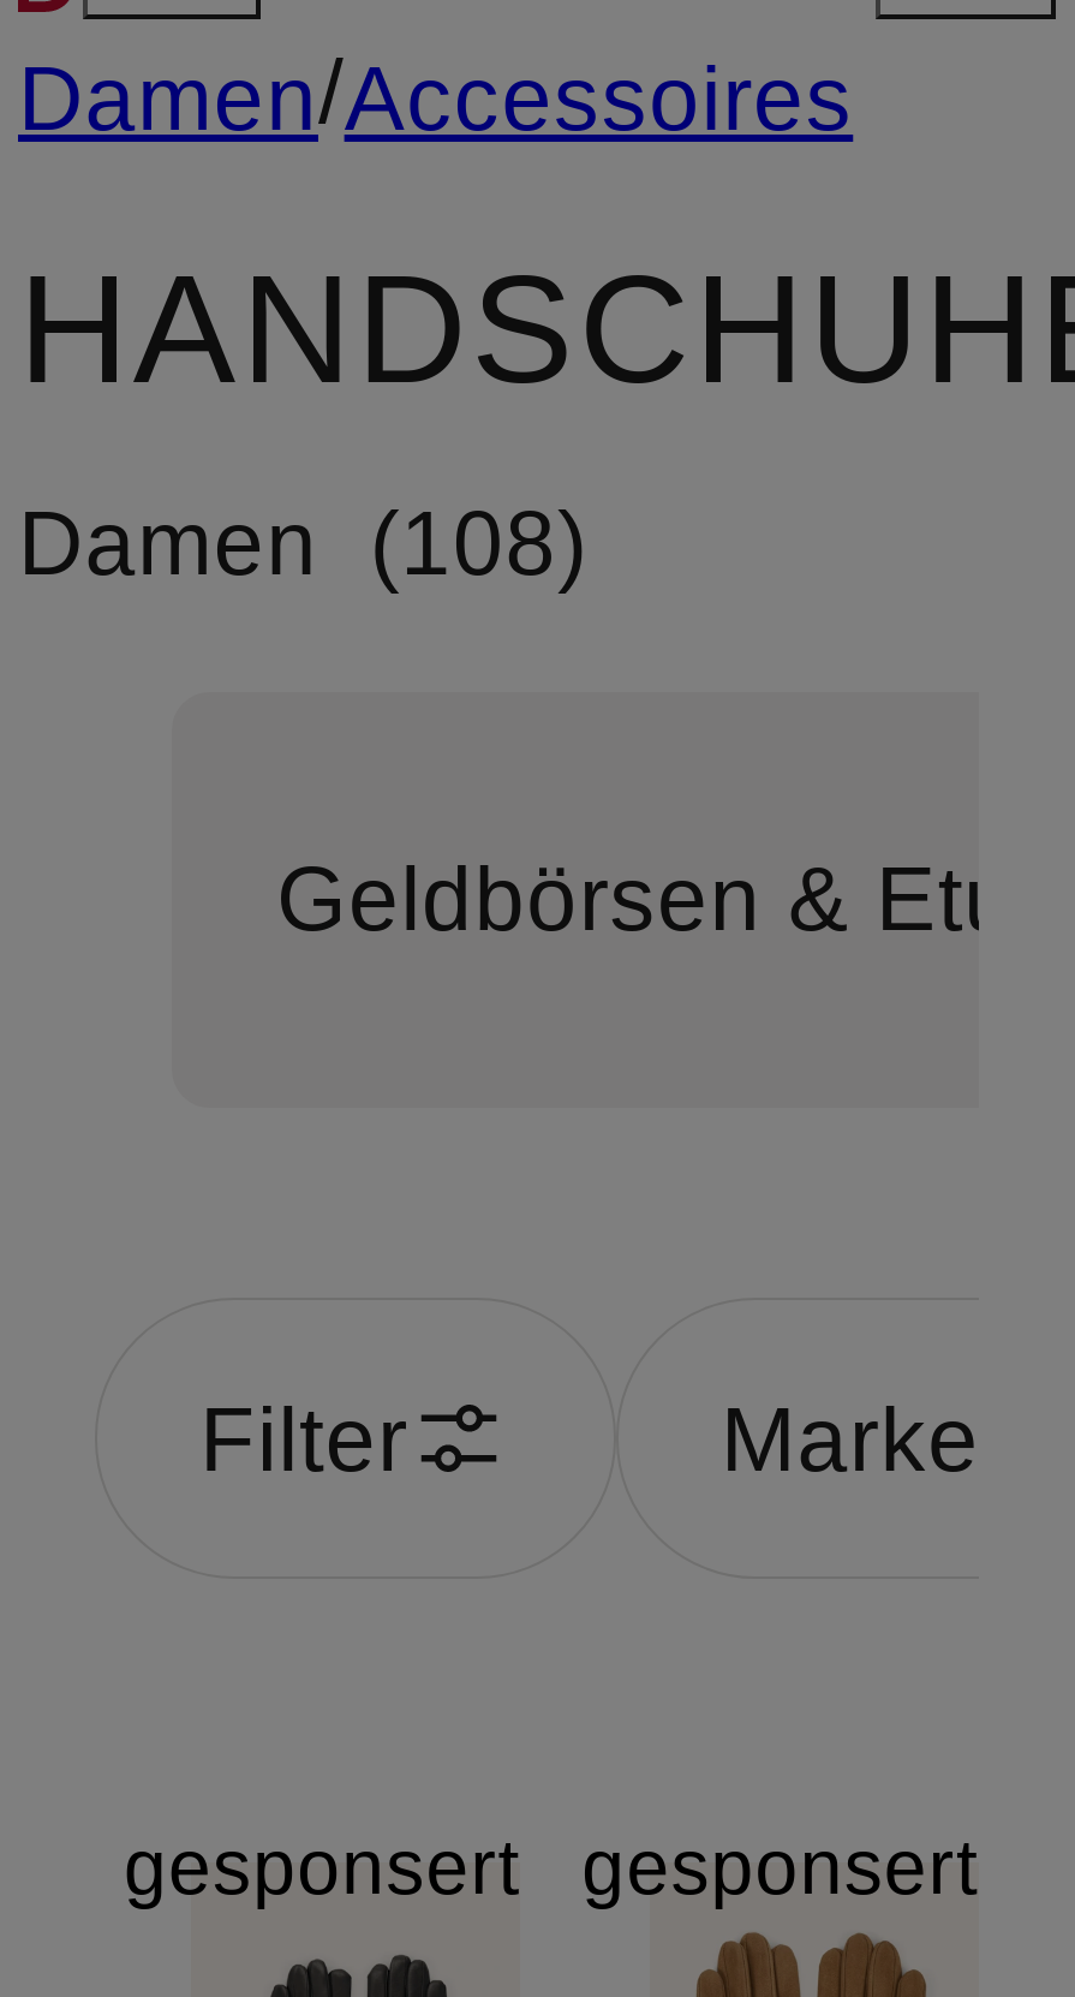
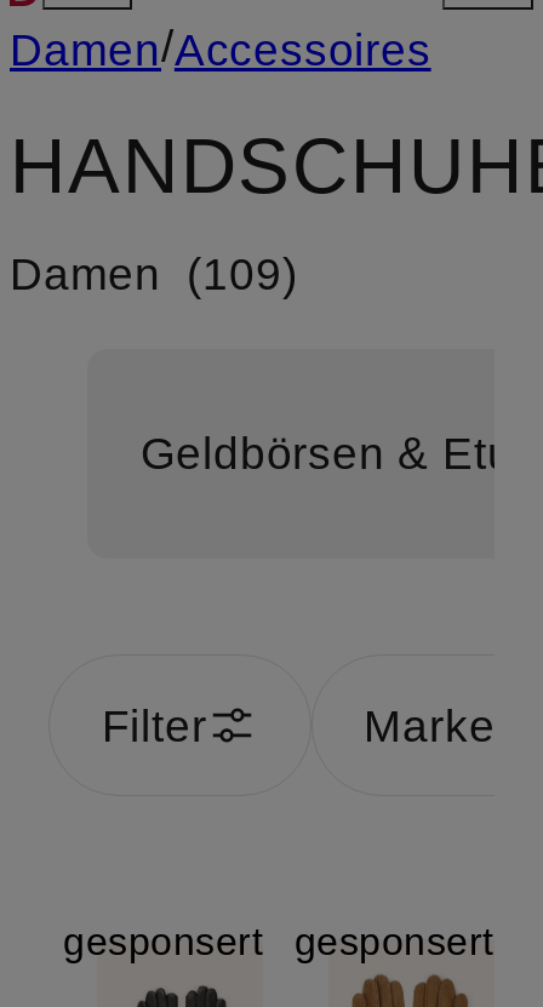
- Damen 108
+ Damen 109
